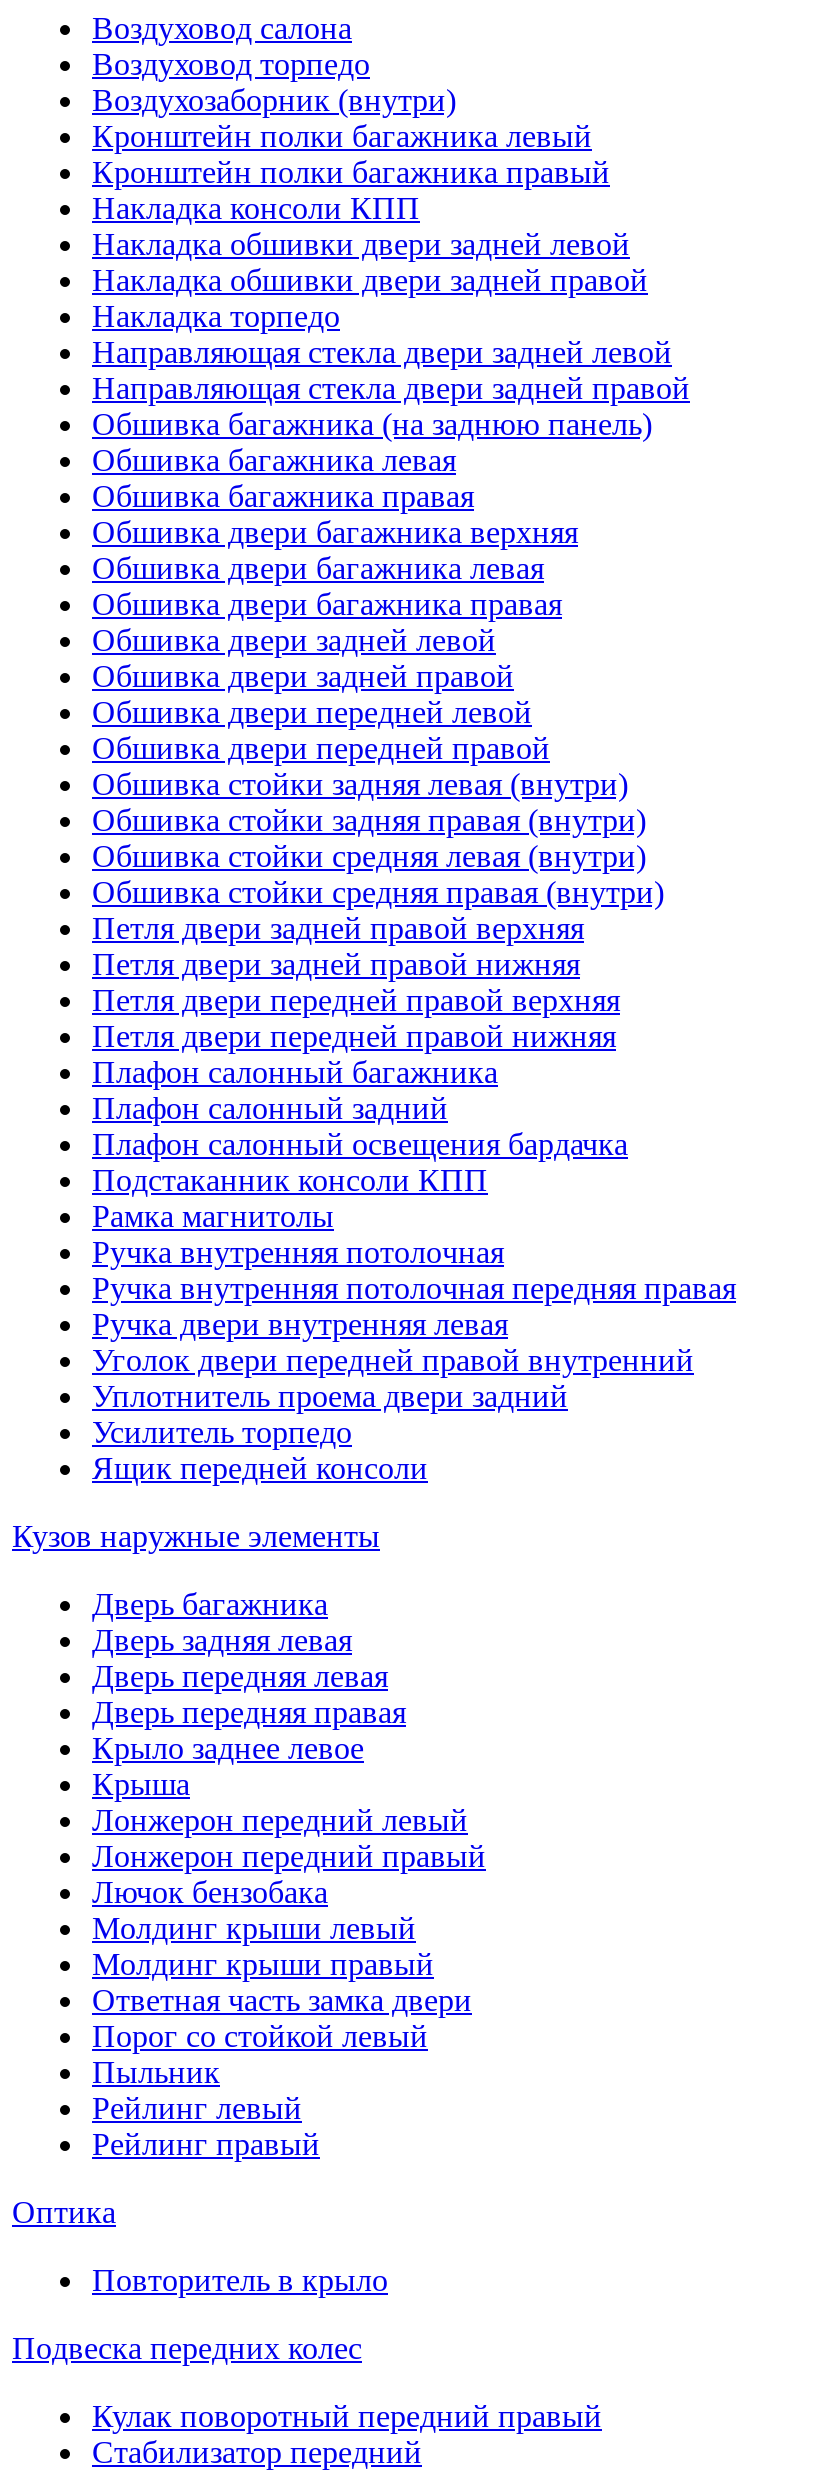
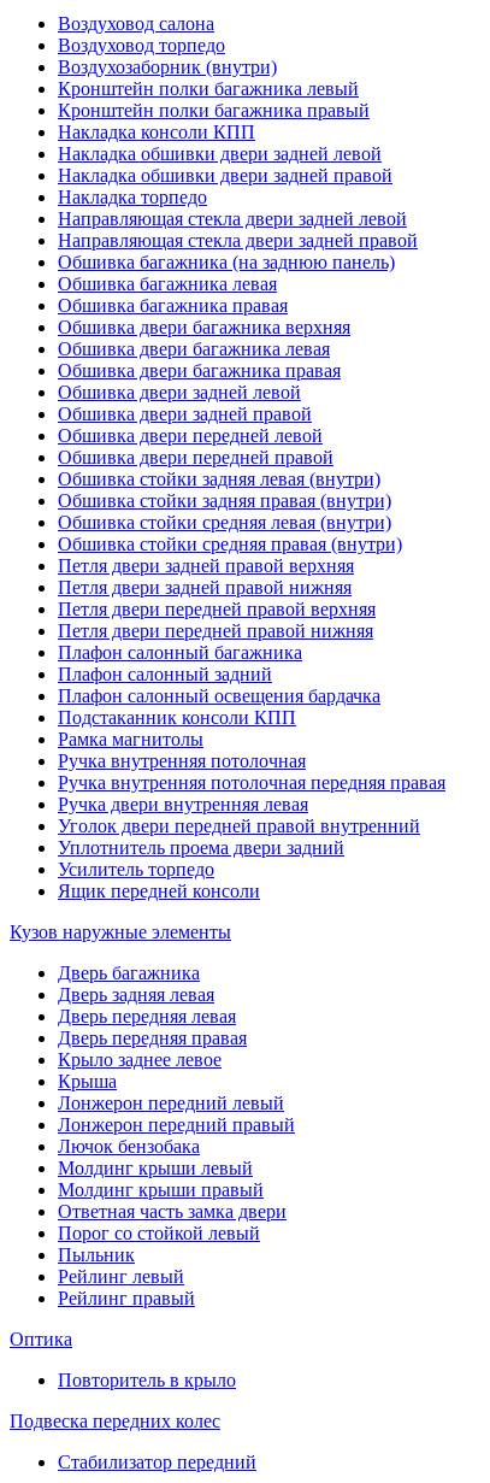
- Кулак поворотный передний правый
